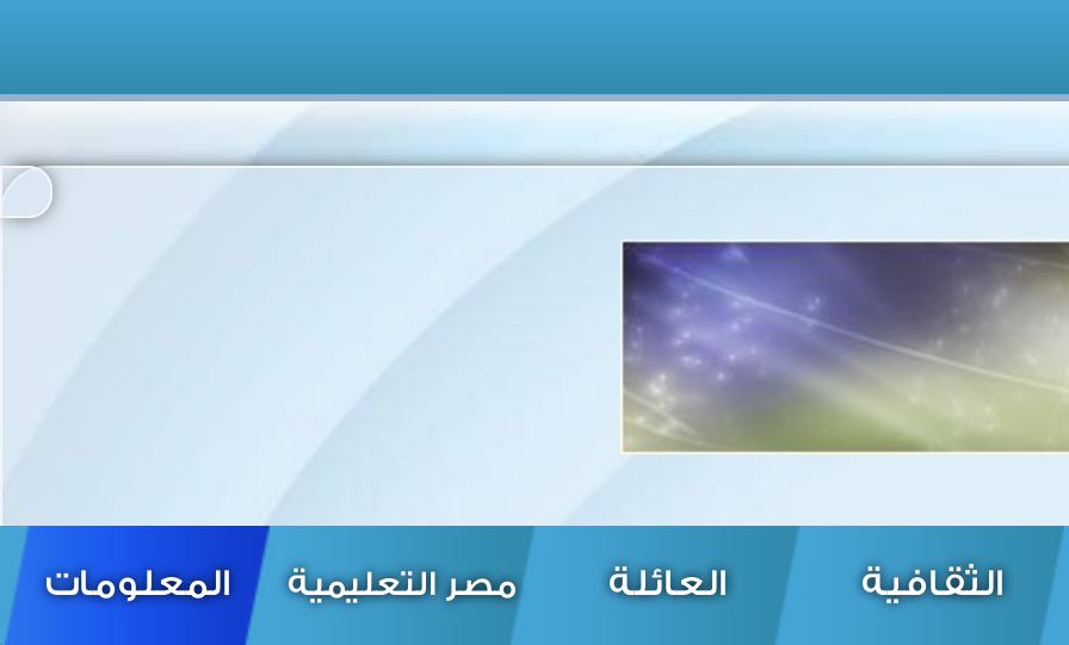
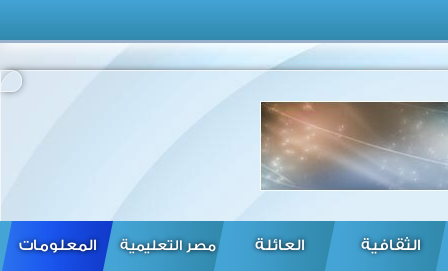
- [image]
+ [image]
